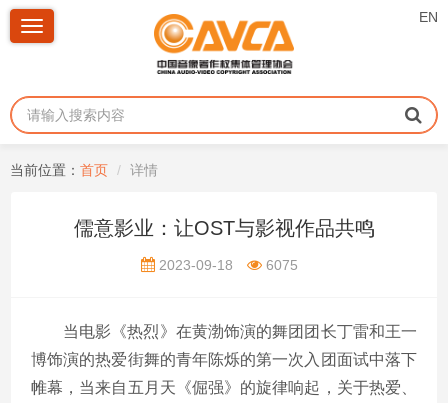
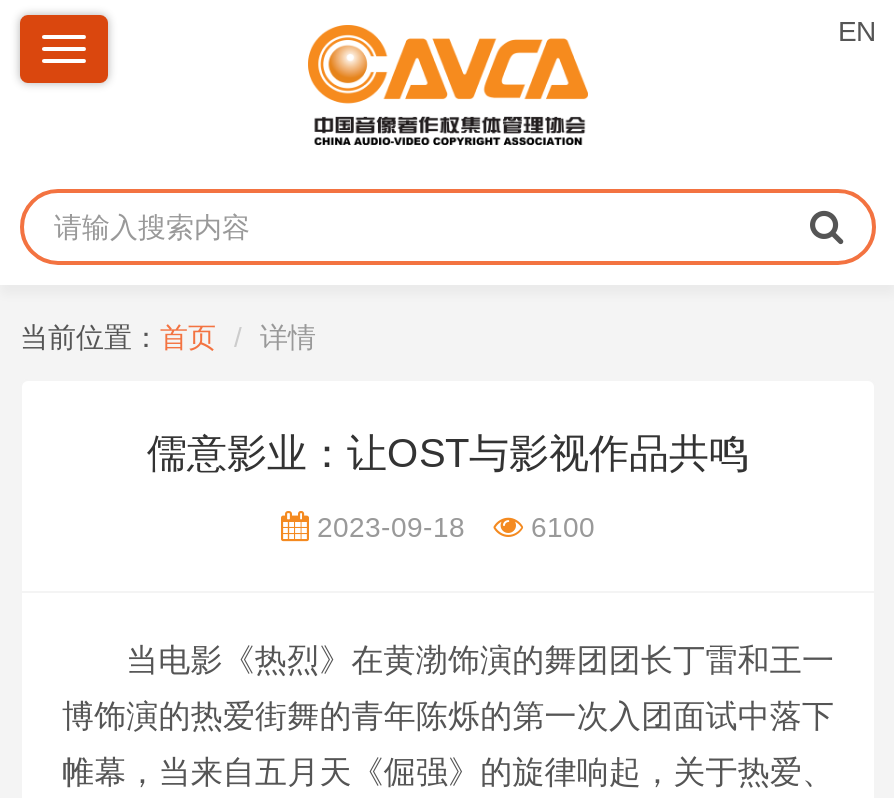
- 2023-09-18 6075
+ 2023-09-18 6100
